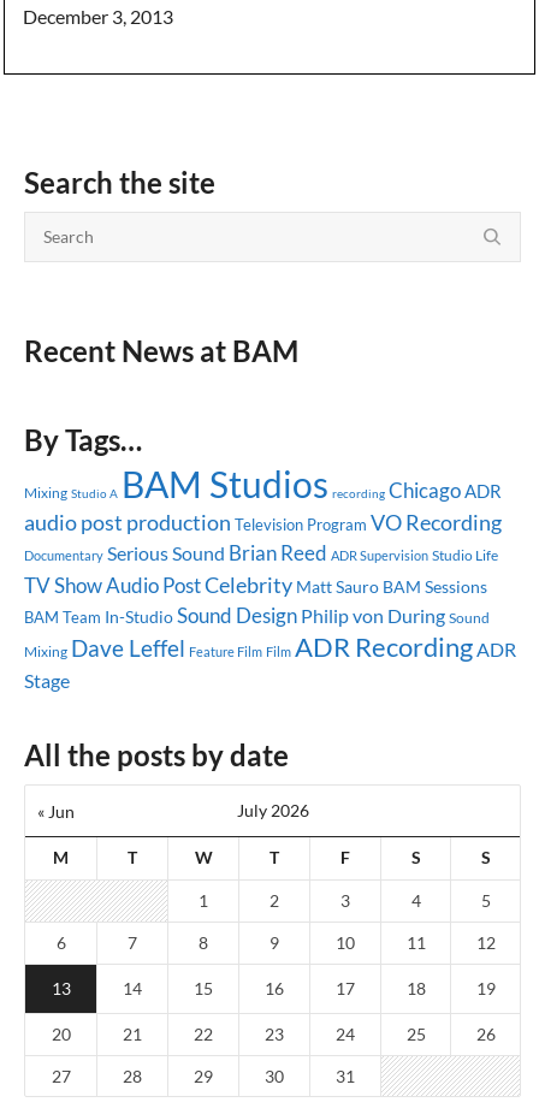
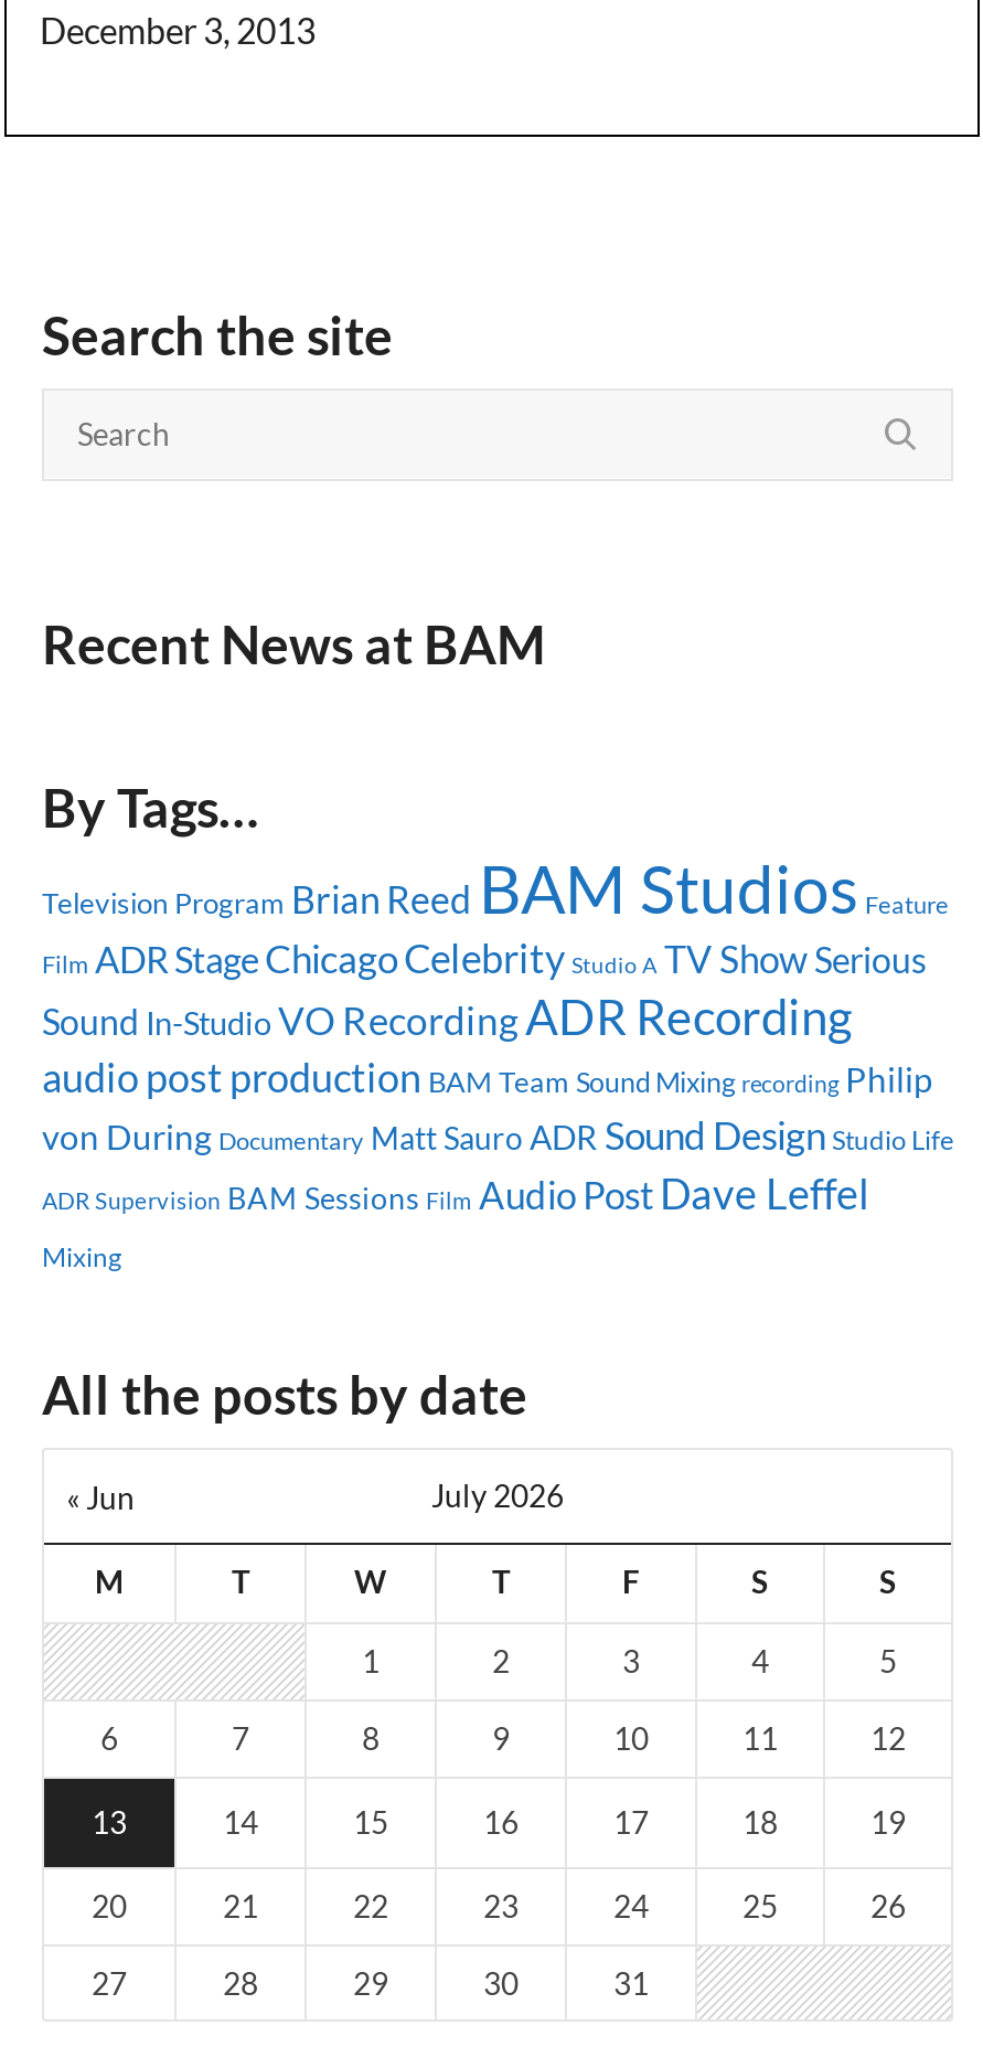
- Mixing Studio A BAM Studios recording Chicago ADR
- audio post production Television Program VO Recording
- Documentary Serious Sound Brian Reed ADR Supervision Studio Life
- TV Show Audio Post Celebrity Matt Sauro BAM Sessions
- BAM Team In-Studio Sound Design Philip von During Sound
- Mixing Dave Leffel Feature Film Film ADR Recording ADR
- Stage
+ Television Program Brian Reed BAM Studios Feature
+ Film ADR Stage Chicago Celebrity Studio A TV Show Serious
+ Sound In-Studio VO Recording ADR Recording
+ audio post production BAM Team Sound Mixing recording Philip
+ von During Documentary Matt Sauro ADR Sound Design Studio Life
+ ADR Supervision BAM Sessions Film Audio Post Dave Leffel
+ Mixing
